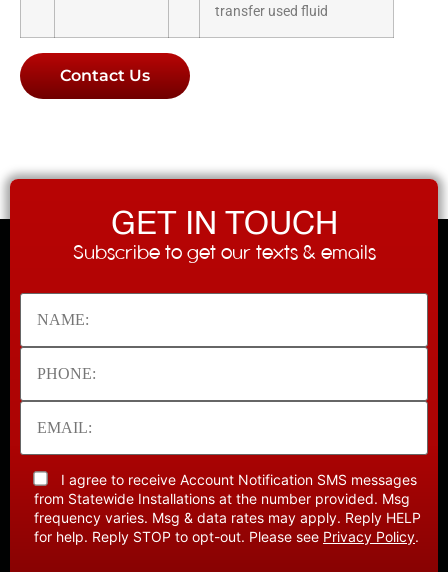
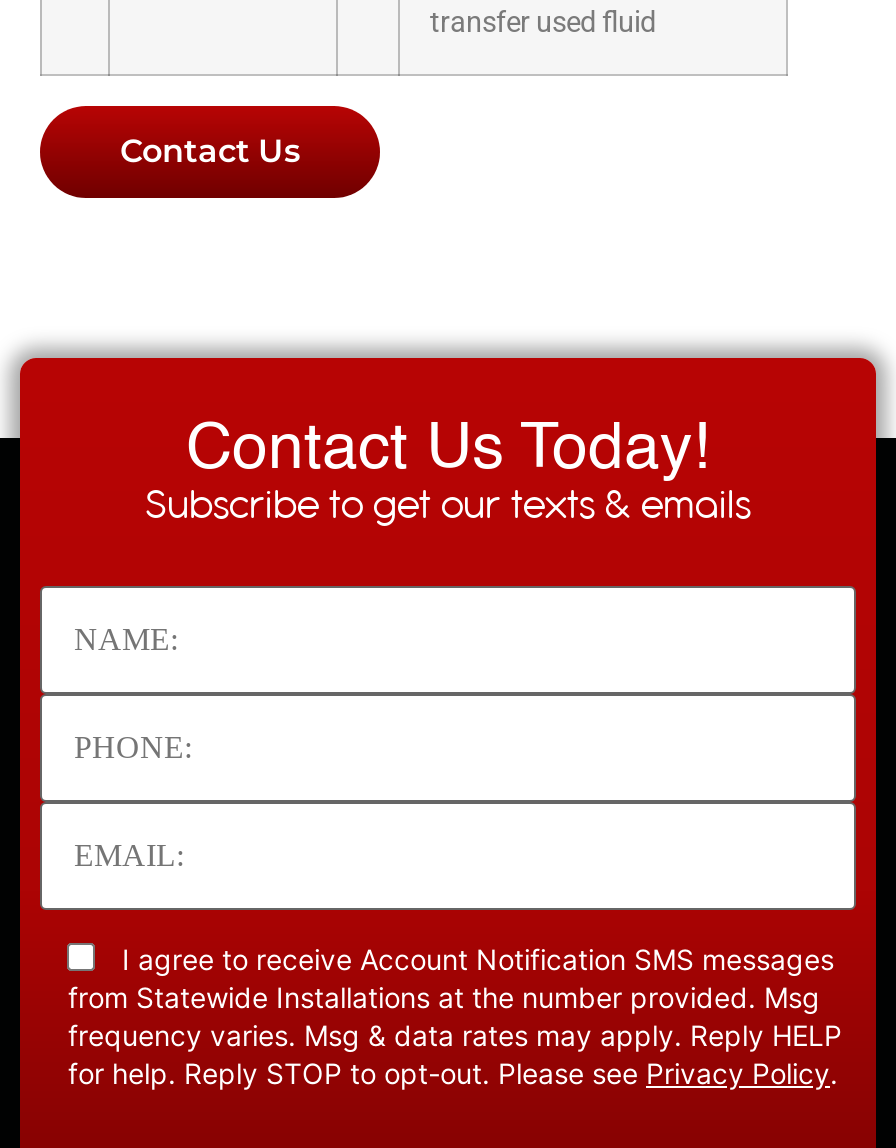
- GET IN TOUCH
+ Contact Us Today!
